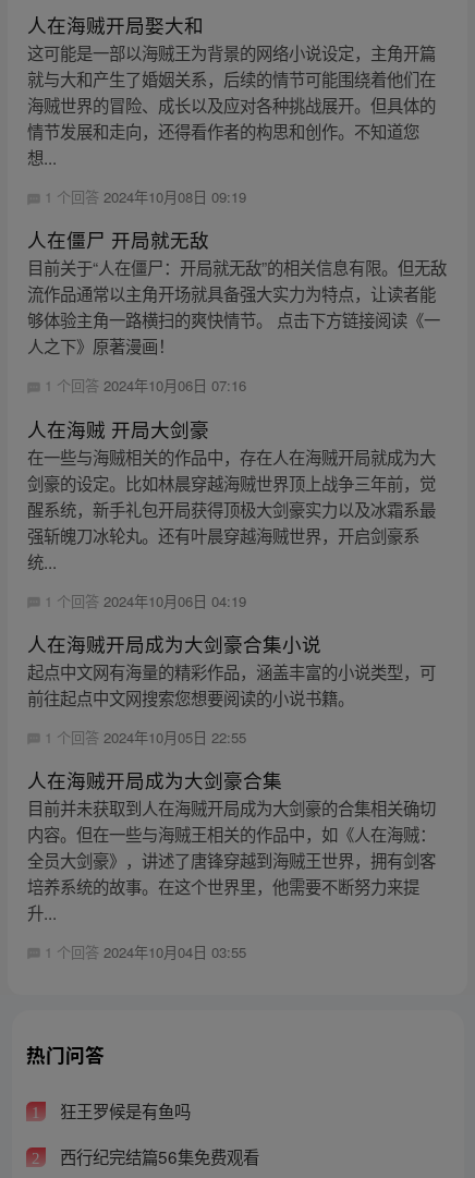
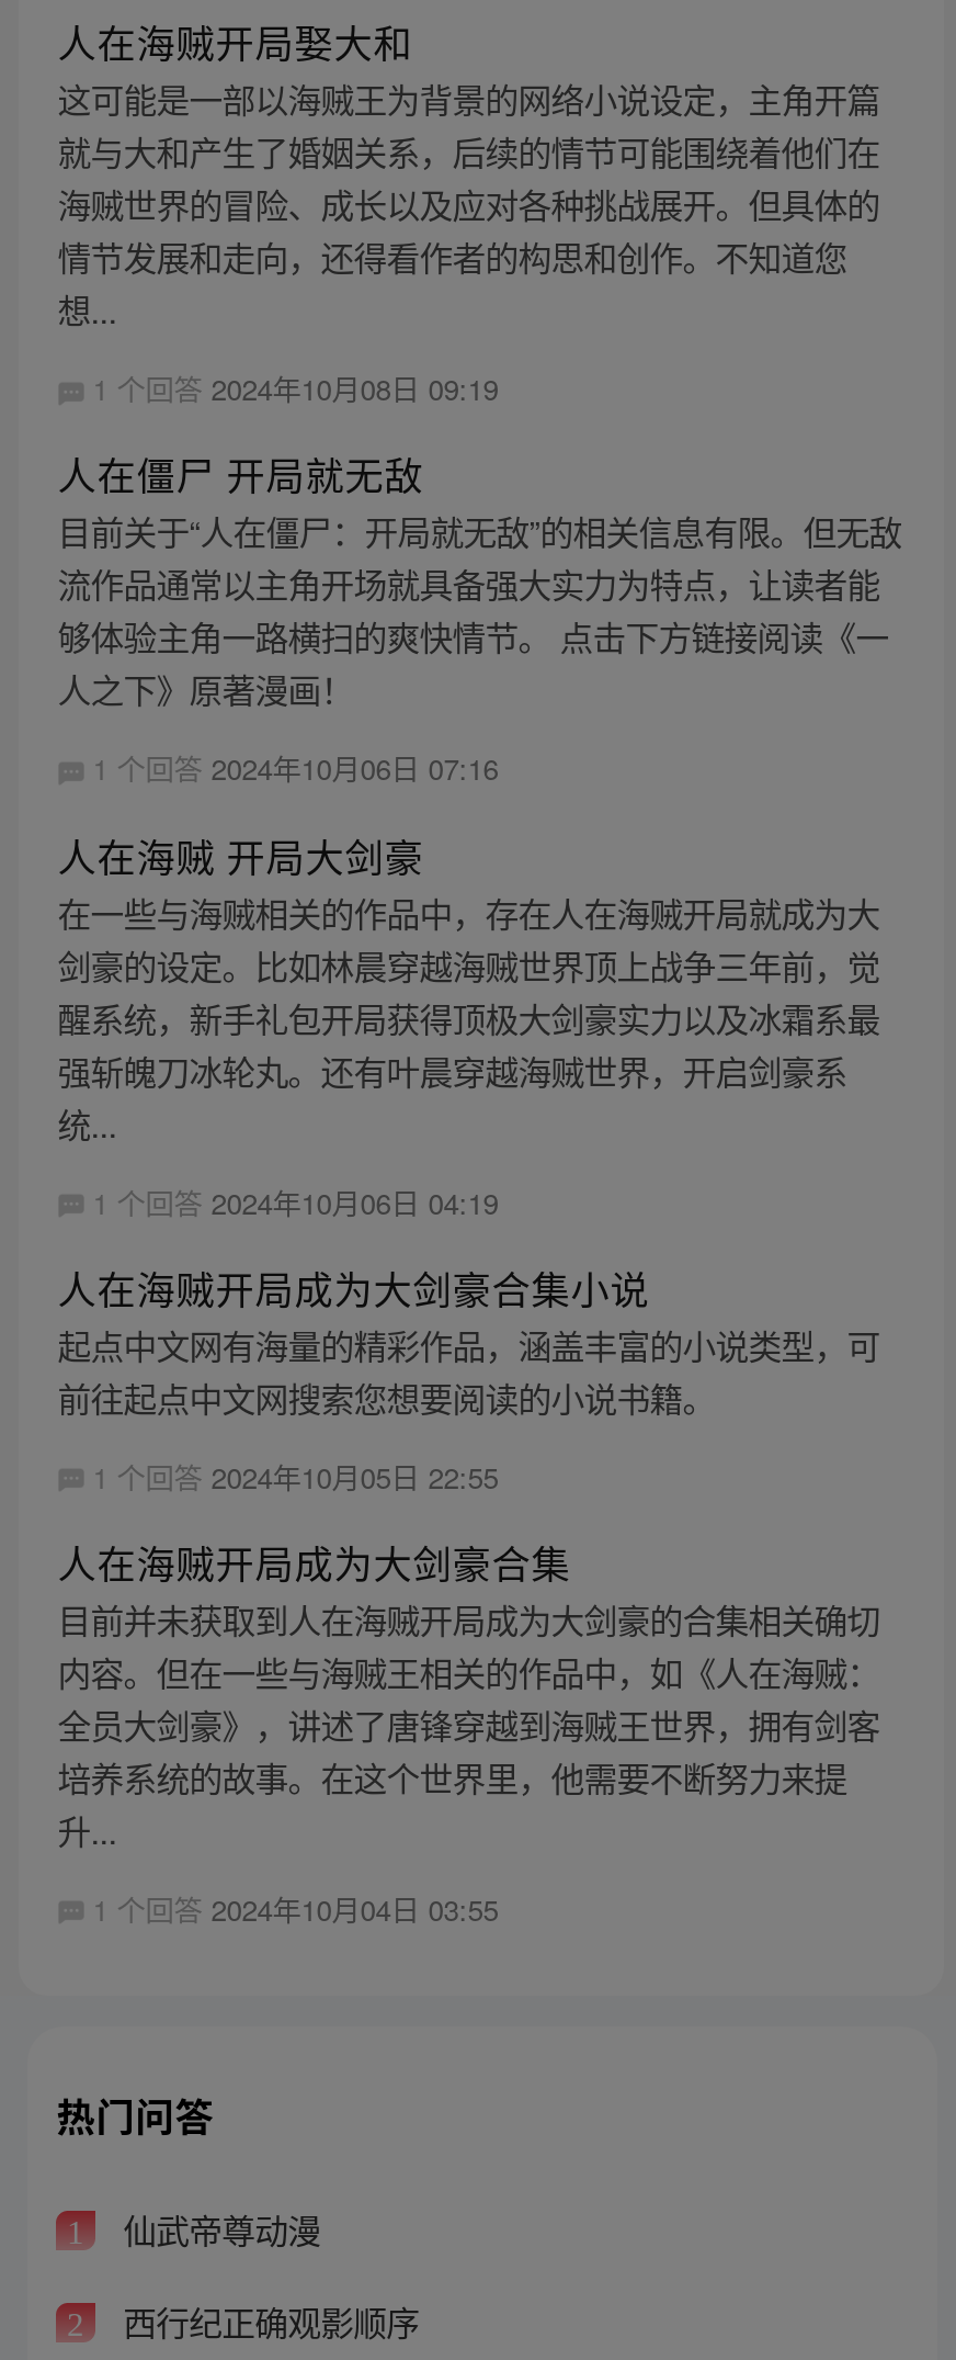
- 狂王罗候是有鱼吗
+ 仙武帝尊动漫

- 西行纪完结篇56集免费观看
+ 西行纪正确观影顺序
